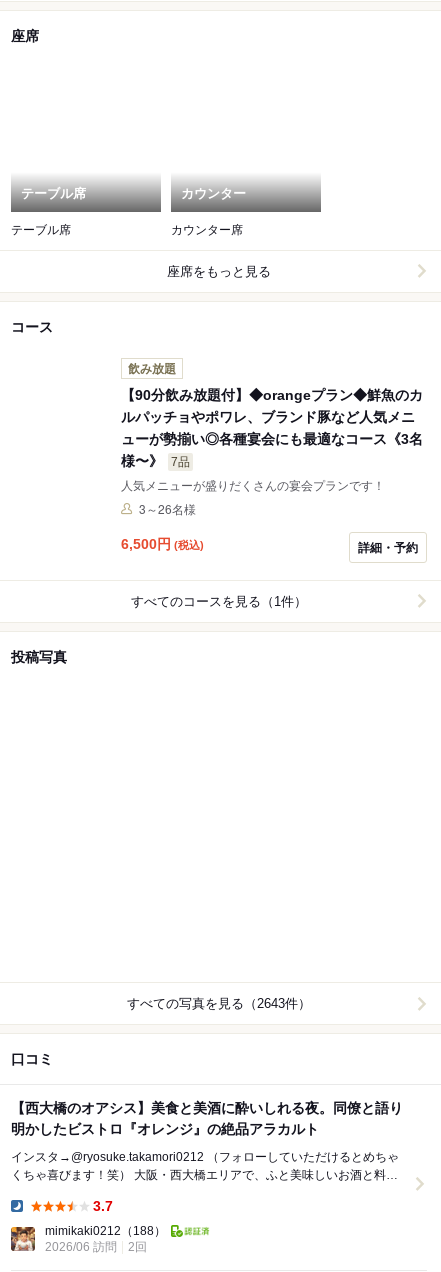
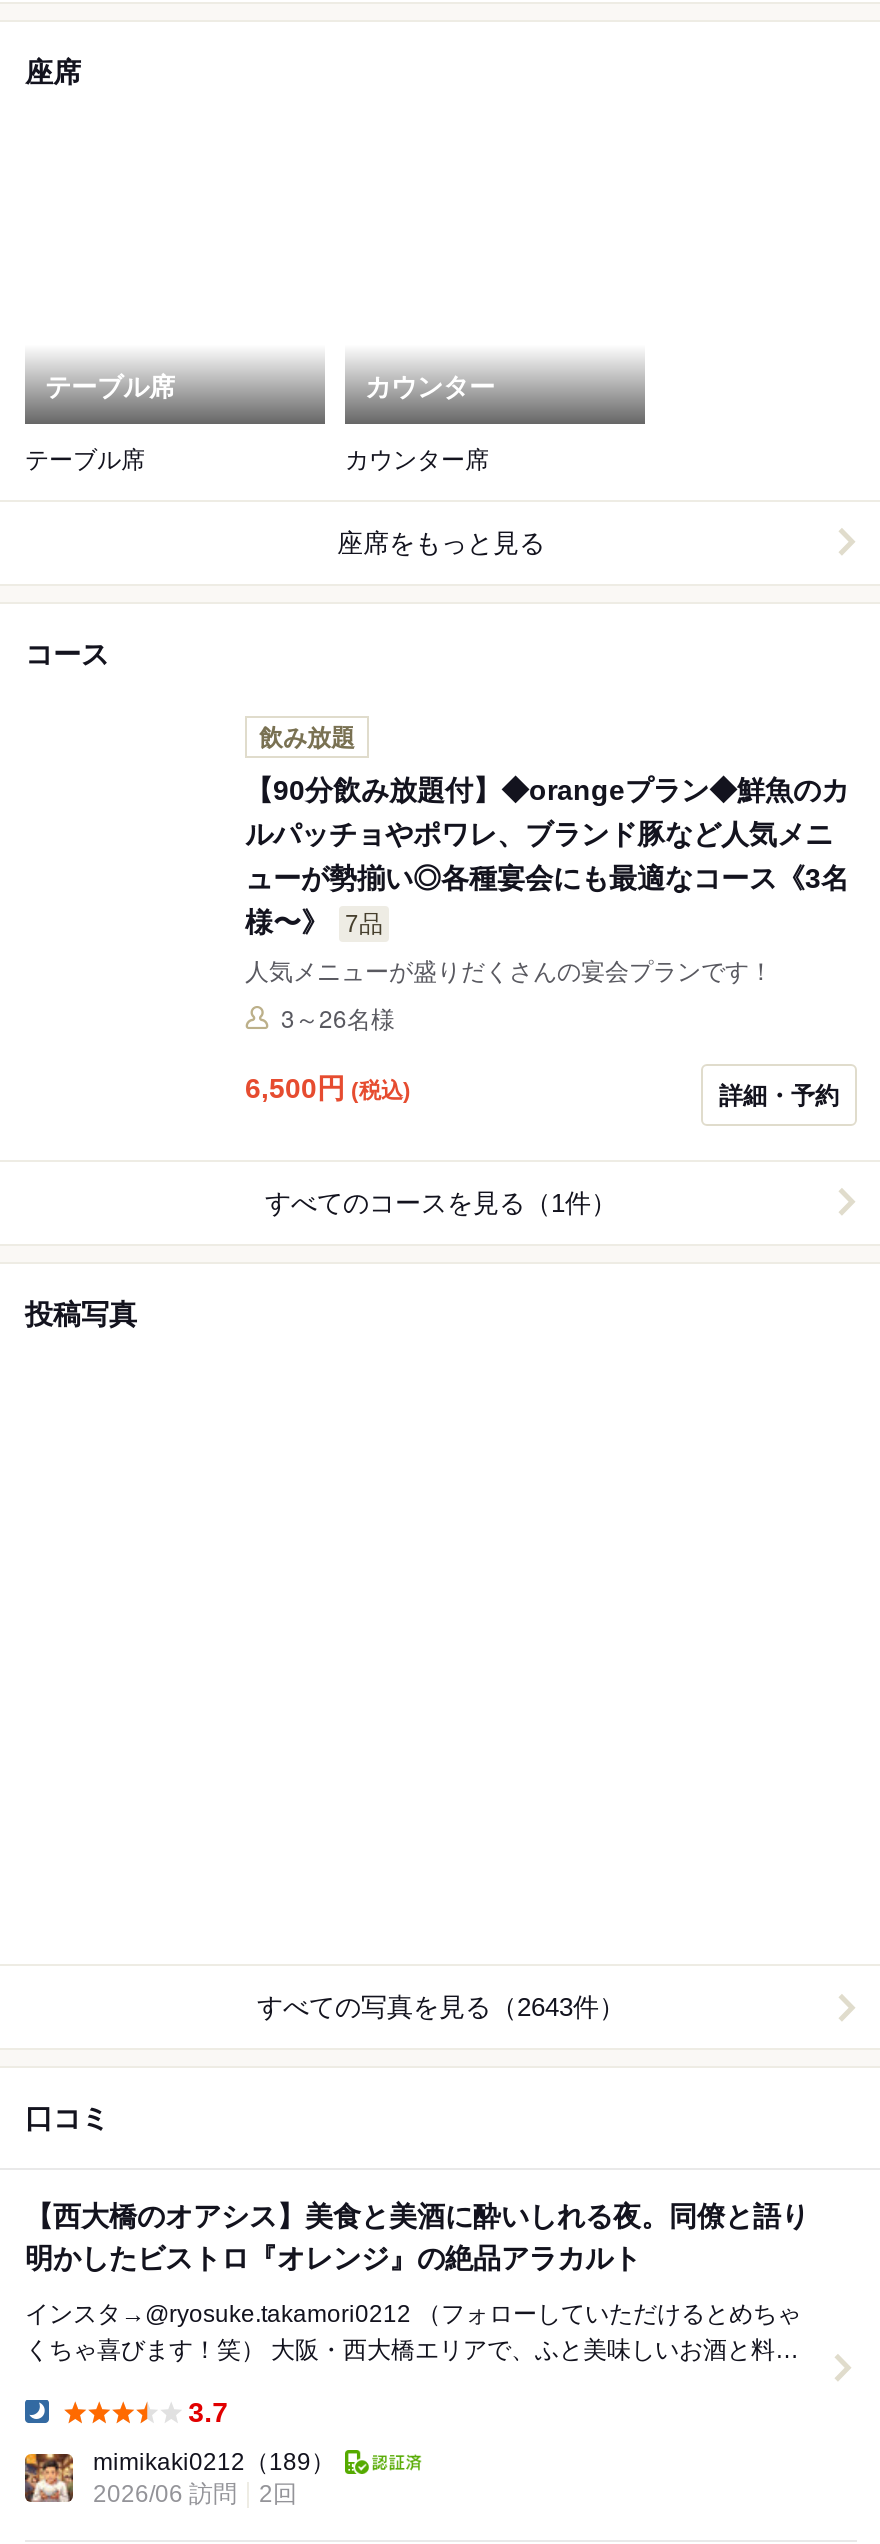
- mimikaki0212（188）
+ mimikaki0212（189）
